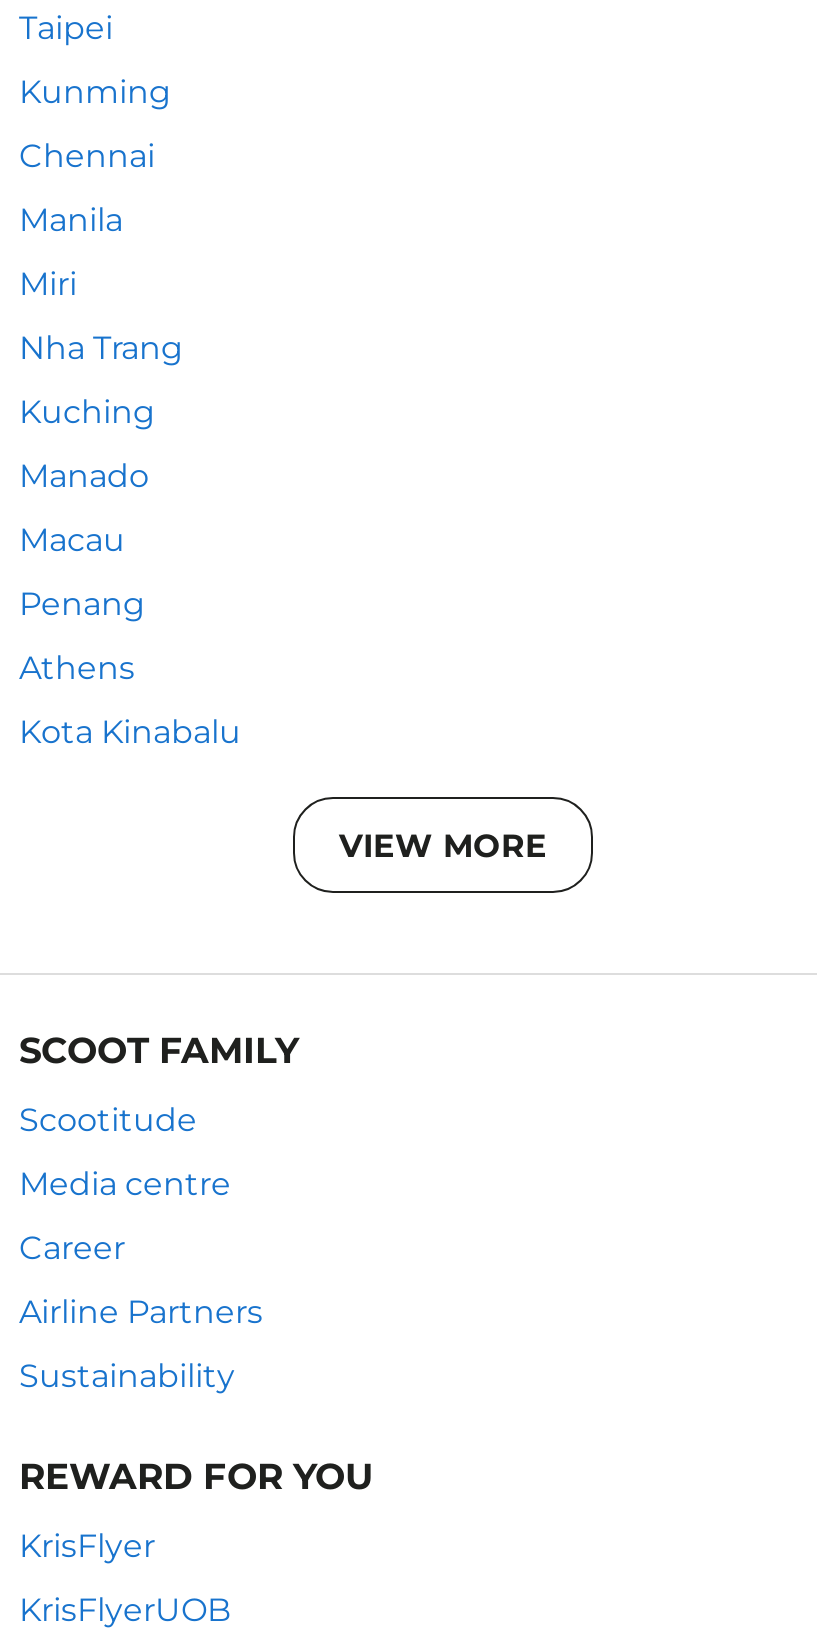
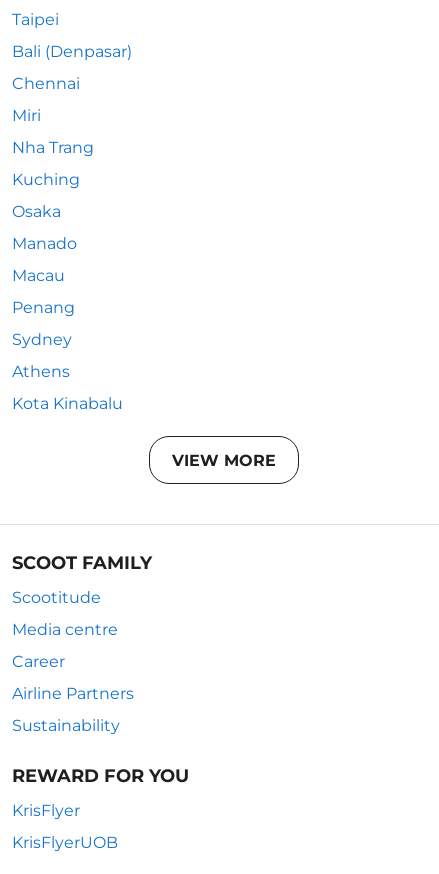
- Kunming
+ Bali (Denpasar)

- Manila

moved up: Miri | Nha Trang | Kuching

+ Osaka

+ Sydney
